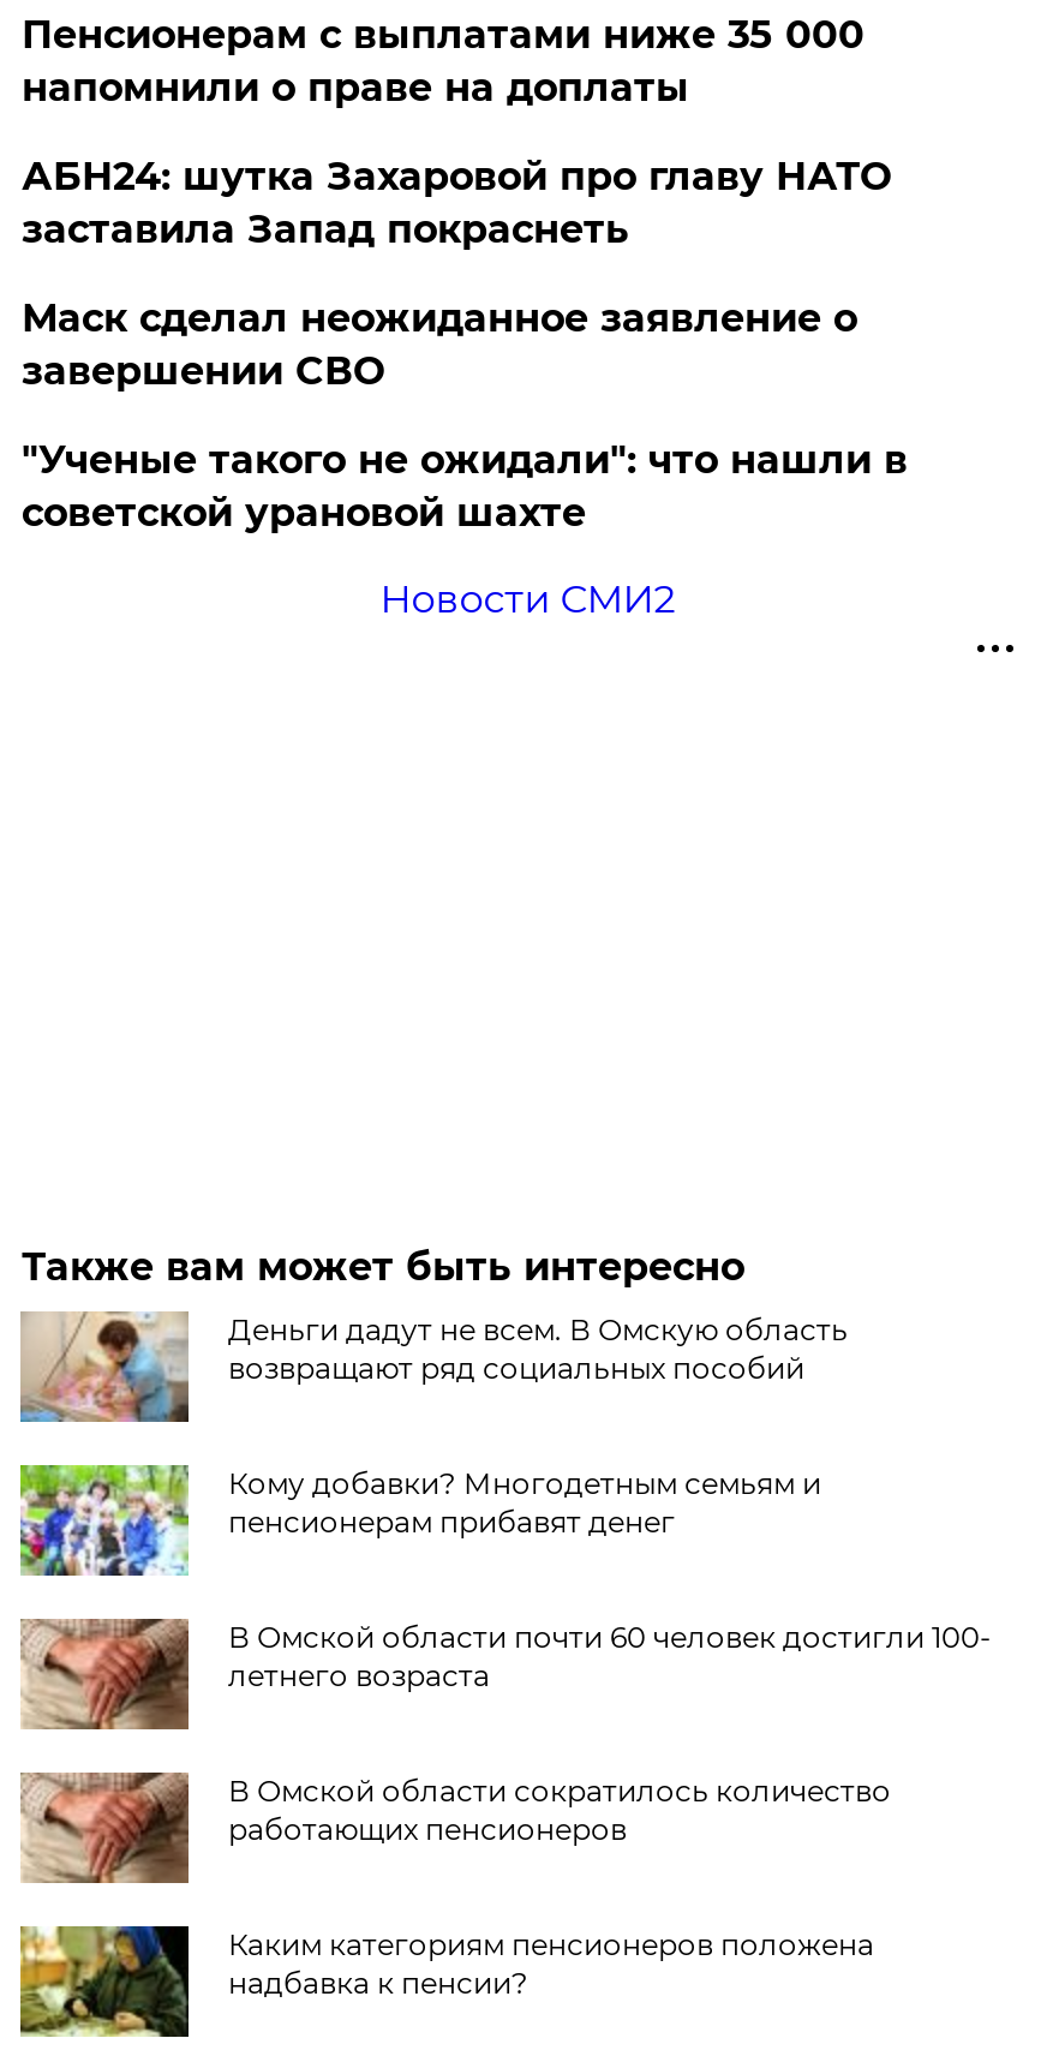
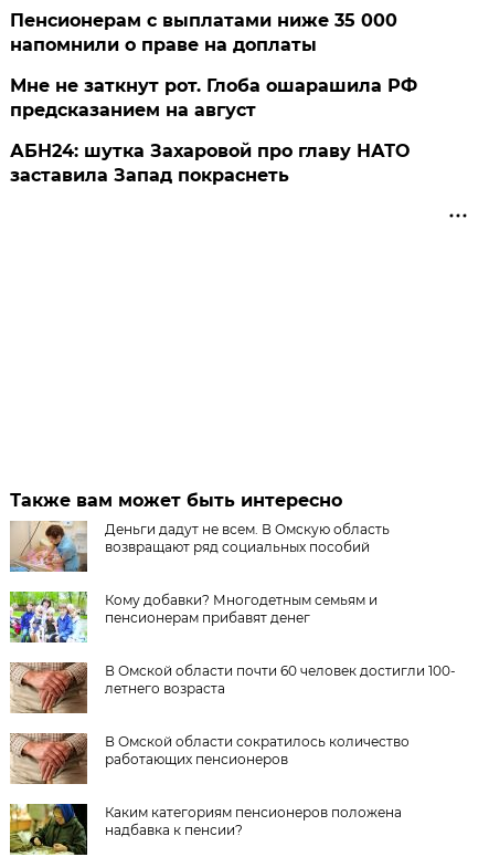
+ Мне не заткнут рот. Глоба ошарашила РФ
+ предсказанием на август

moved down: АБН24: шутка Захаровой про главу НАТО | заставила Запад покраснеть

- Маск сделал неожиданное заявление о
- завершении СВО
- "Ученые такого не ожидали": что нашли в
- советской урановой шахте
- Новости СМИ2
